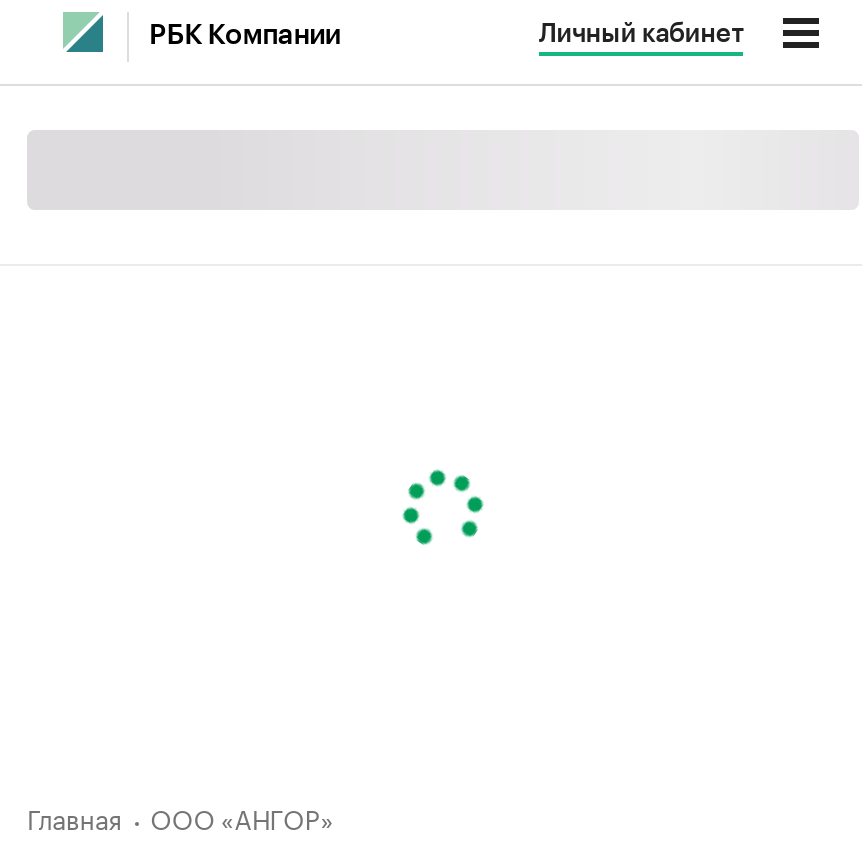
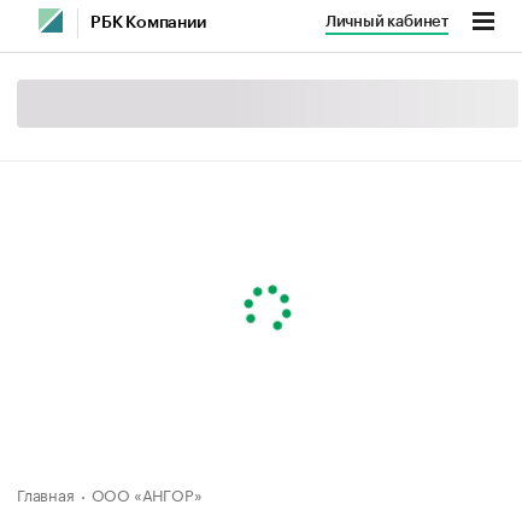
- [image]
+ [image]
